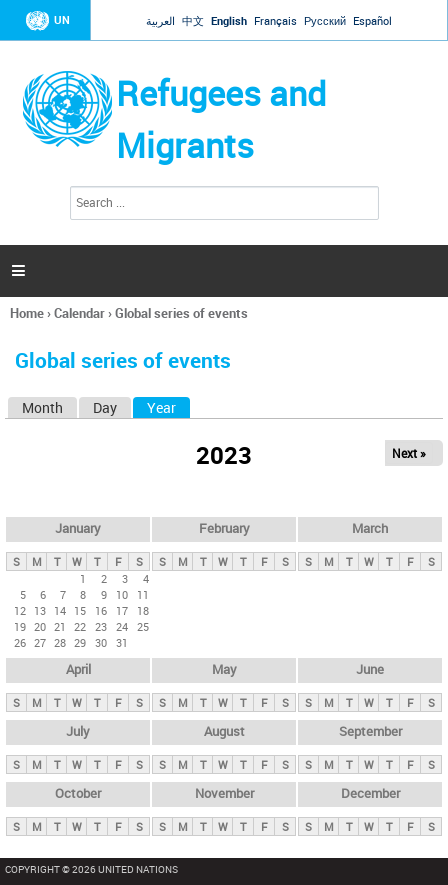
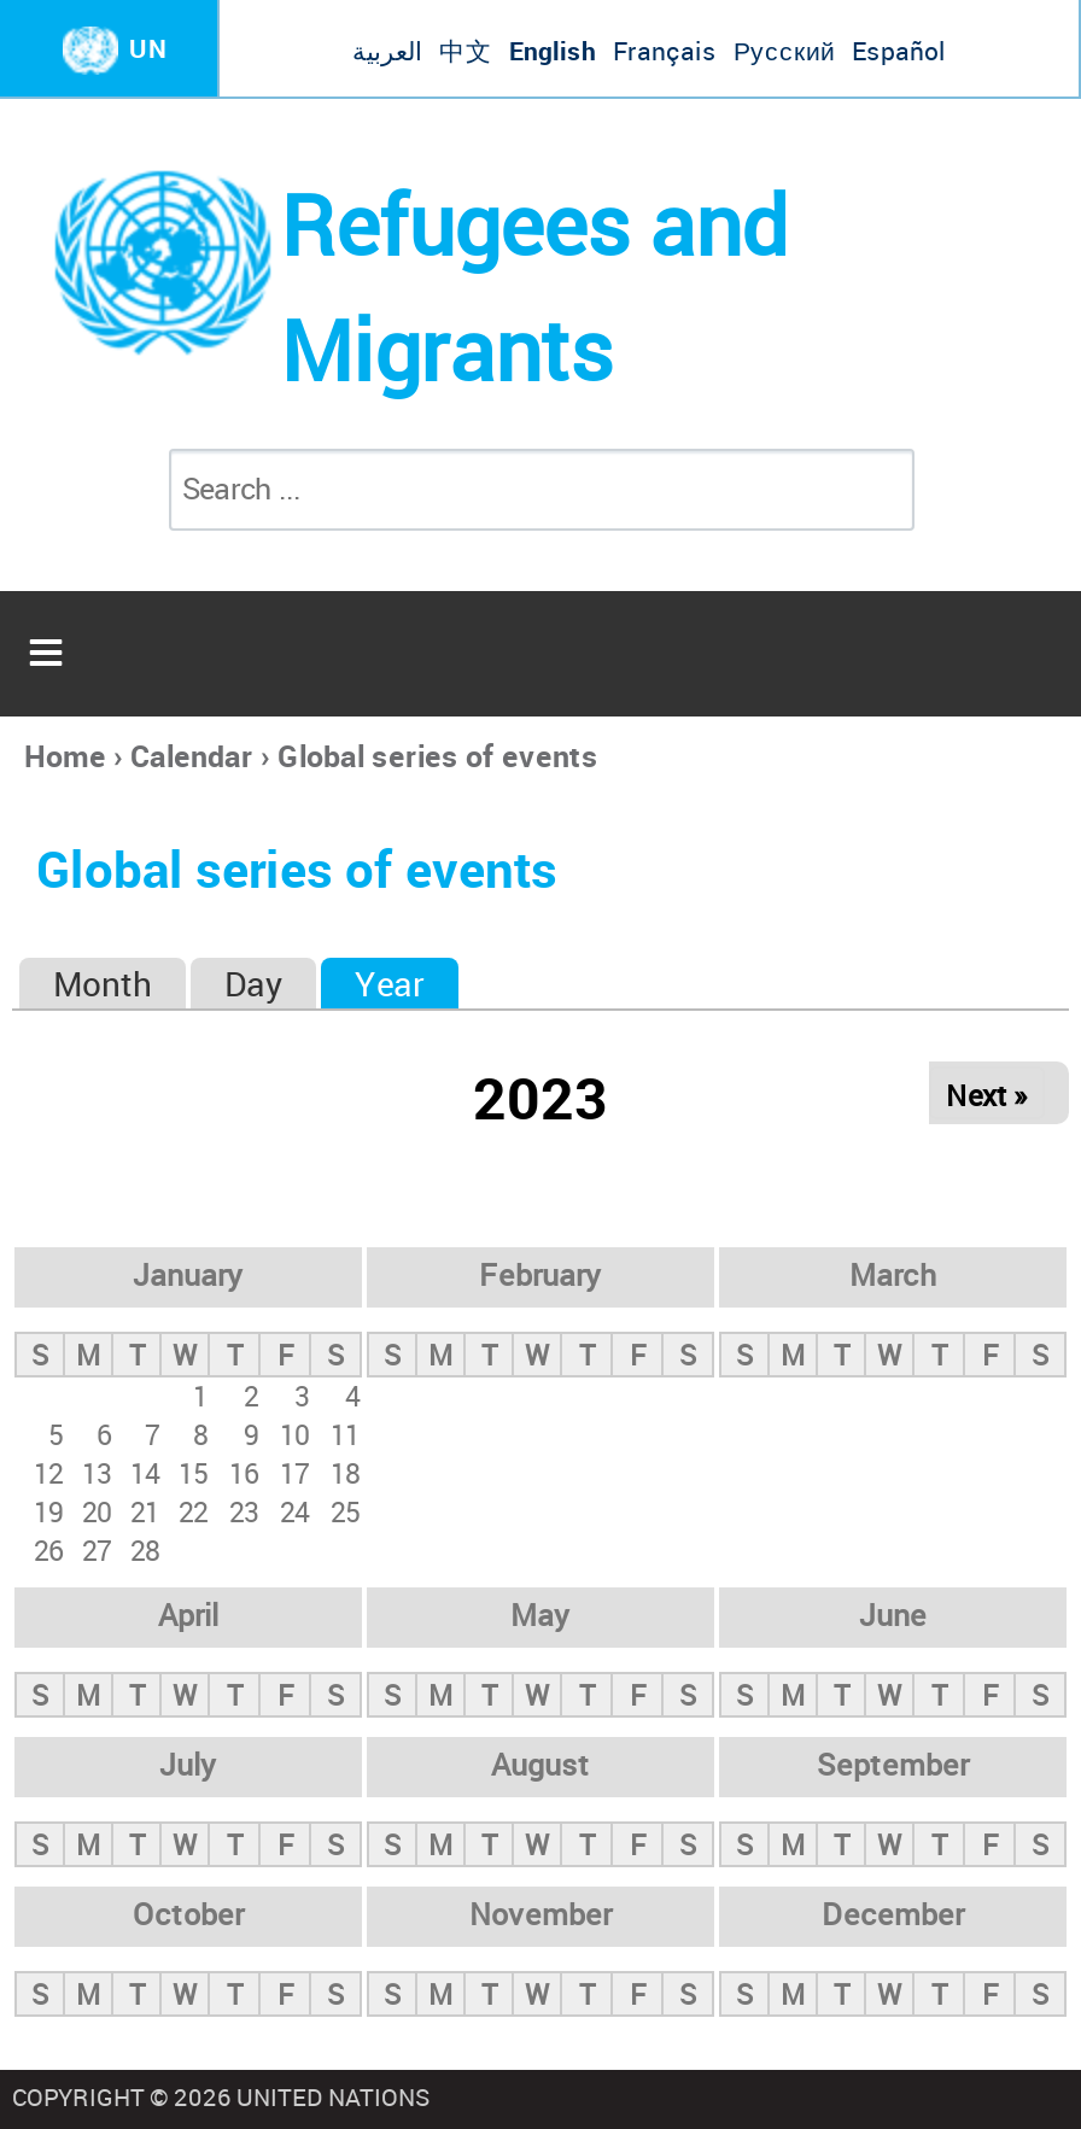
- 26 27 28 29 30 31
+ 26 27 28
